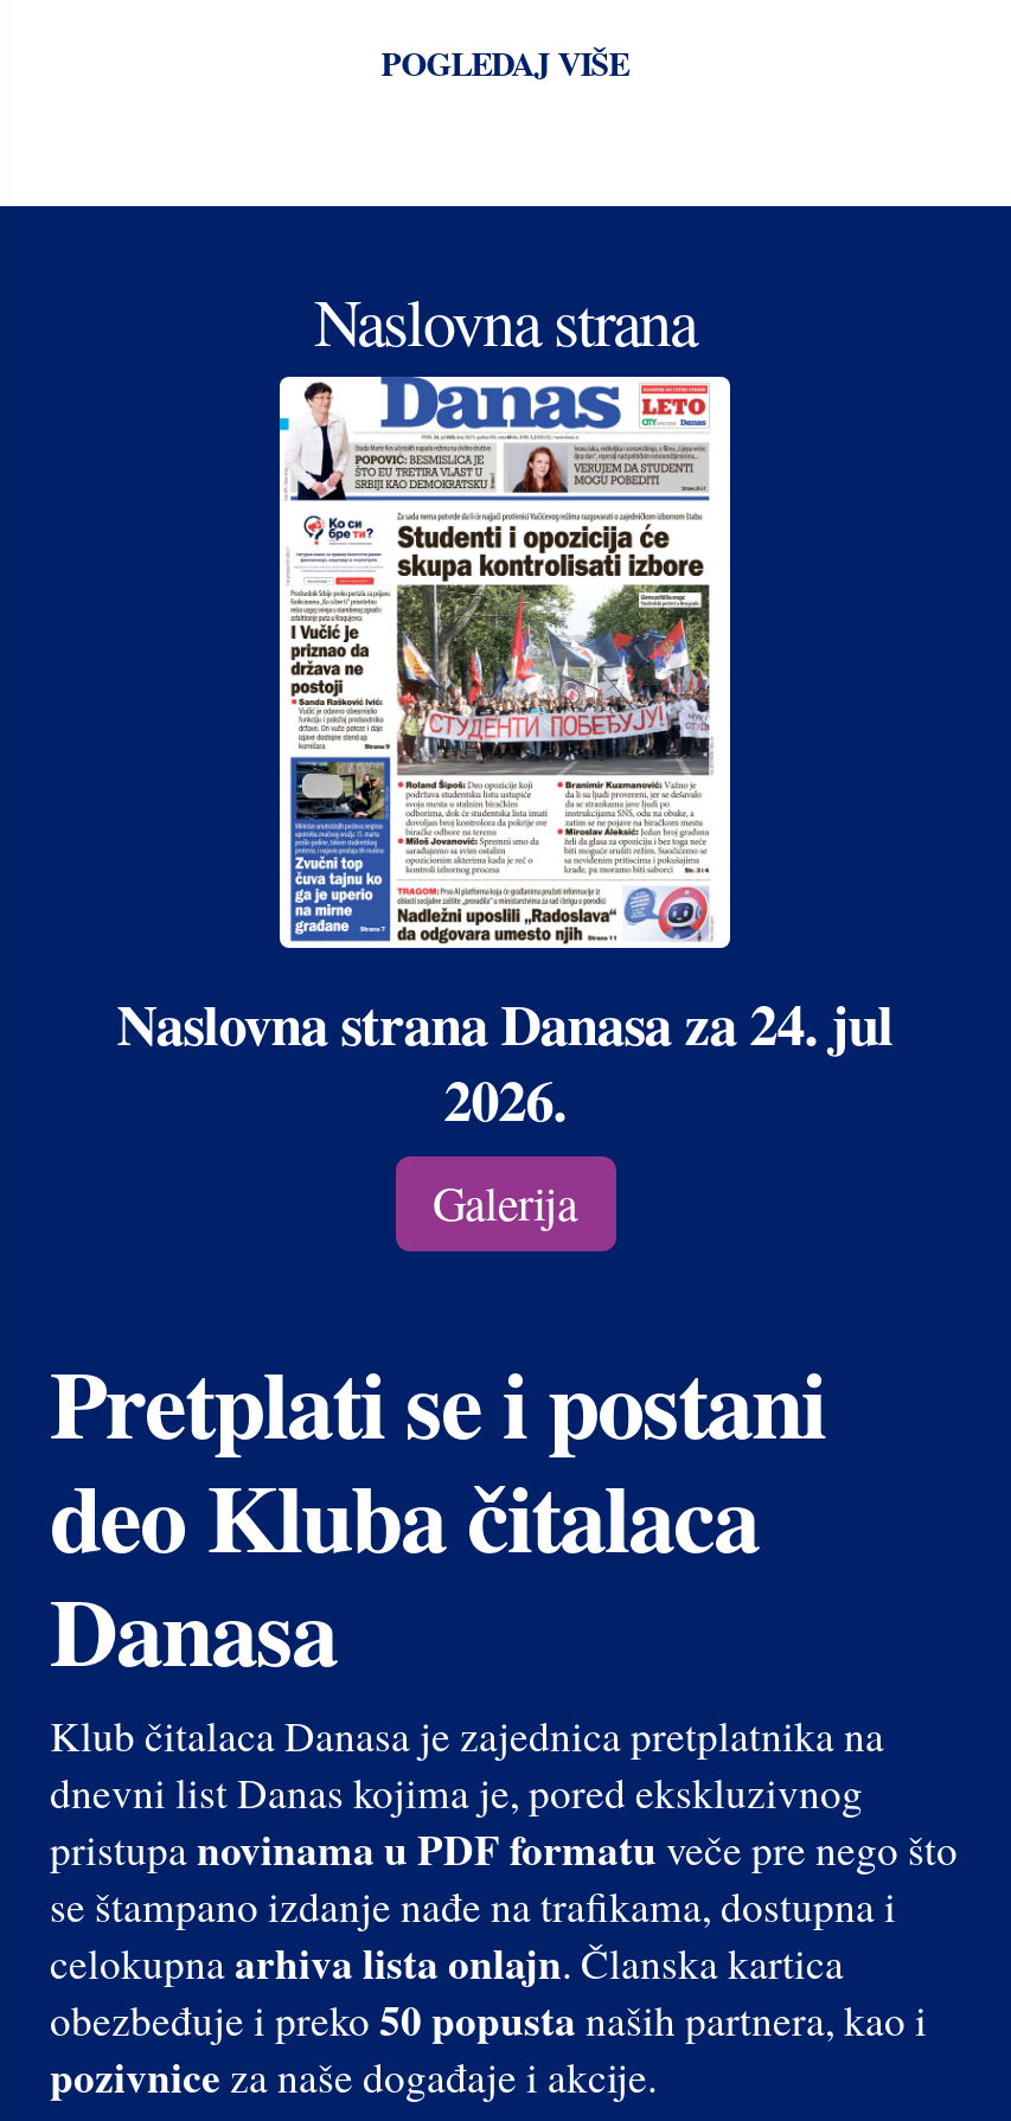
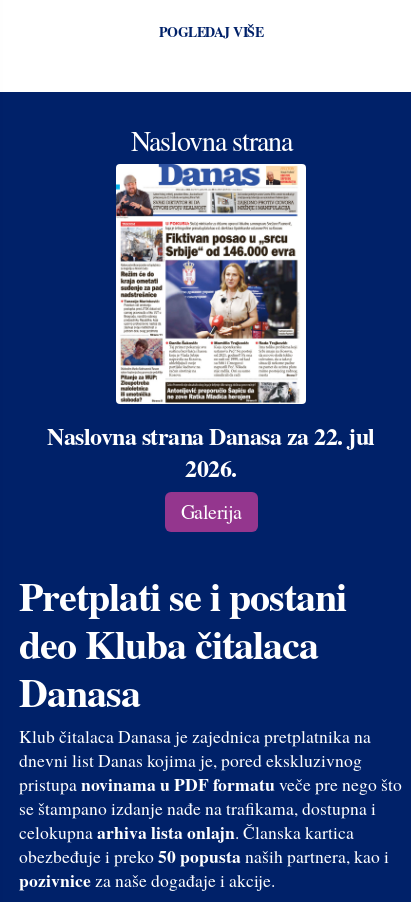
- [image]
- Naslovna strana Danasa za 24. jul
+ [image]
+ Naslovna strana Danasa za 22. jul
